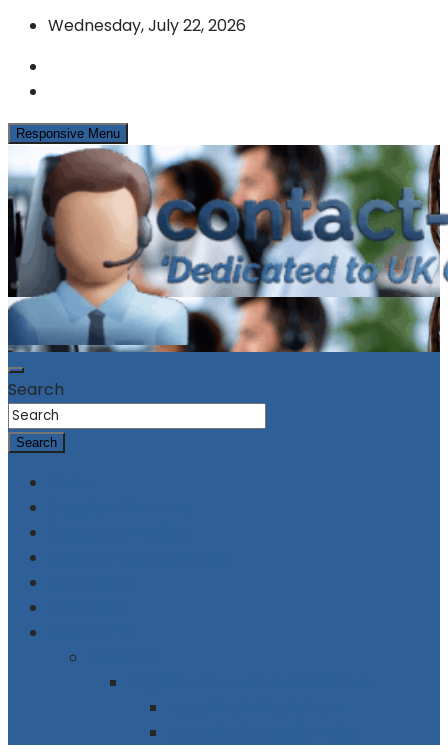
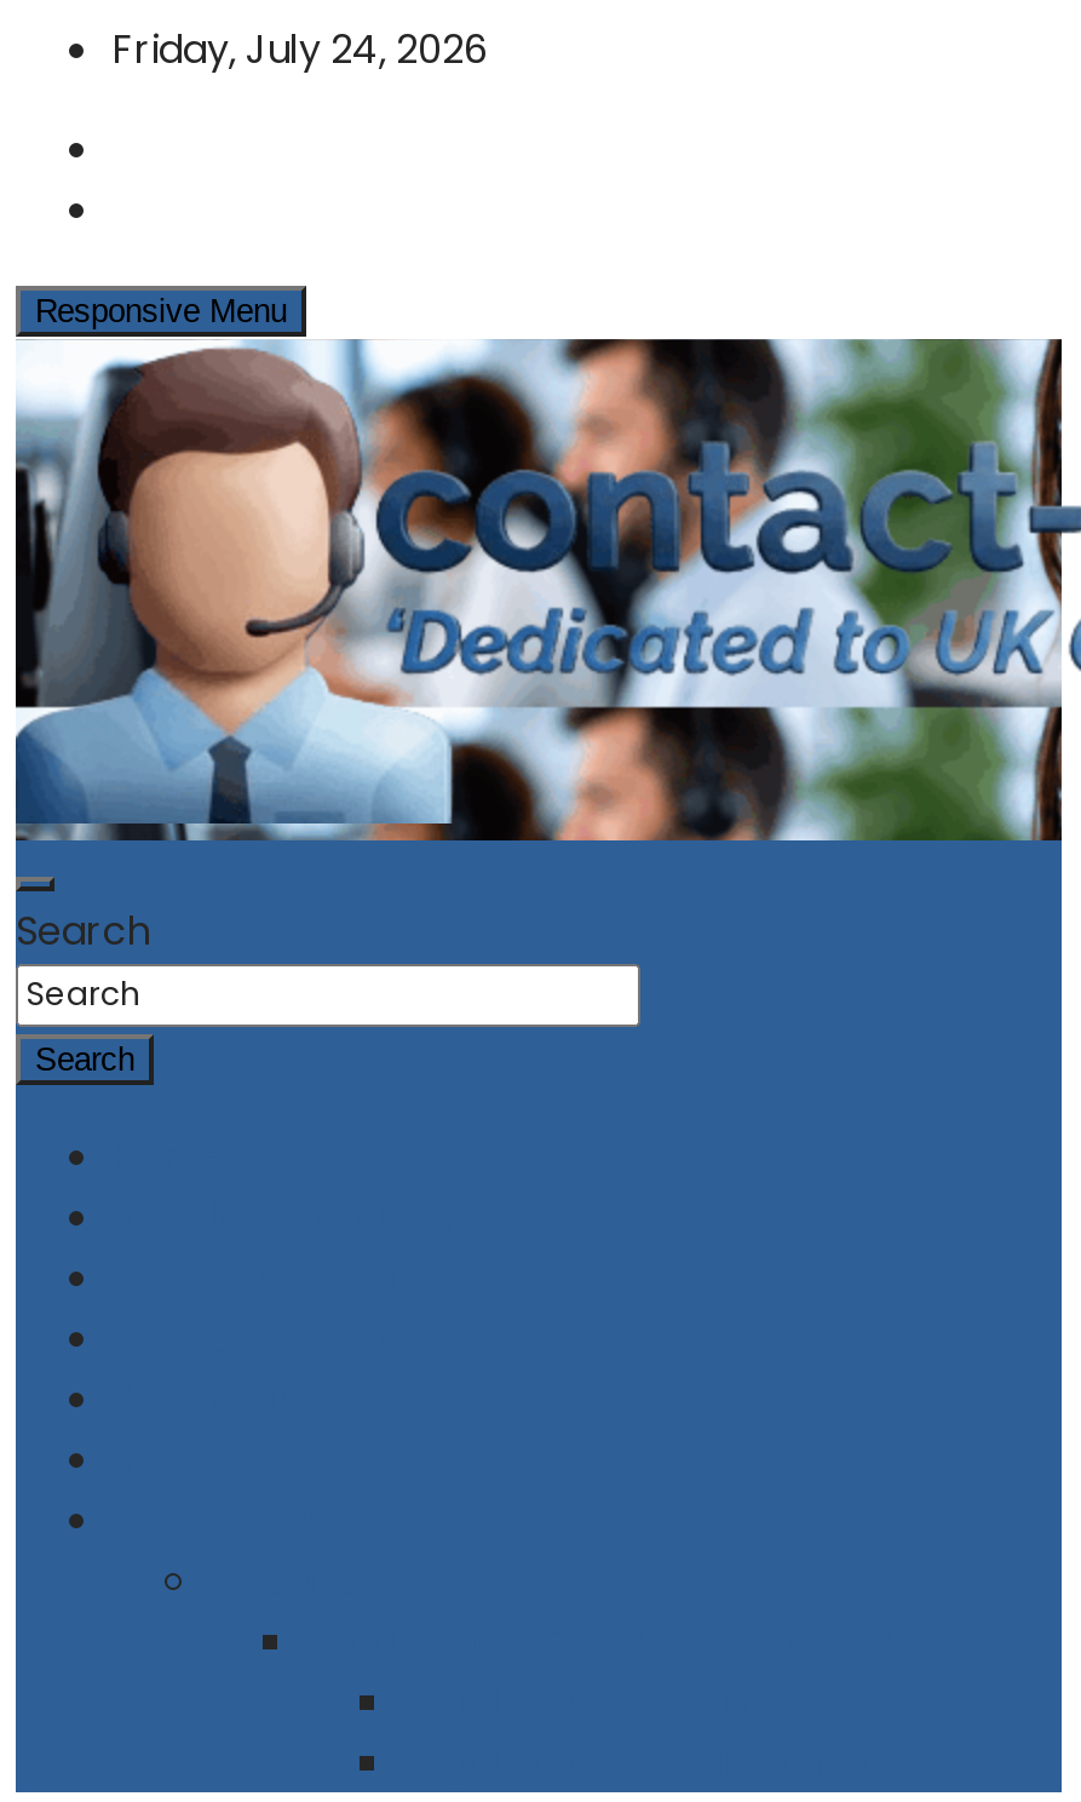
- Wednesday, July 22, 2026
+ Friday, July 24, 2026
